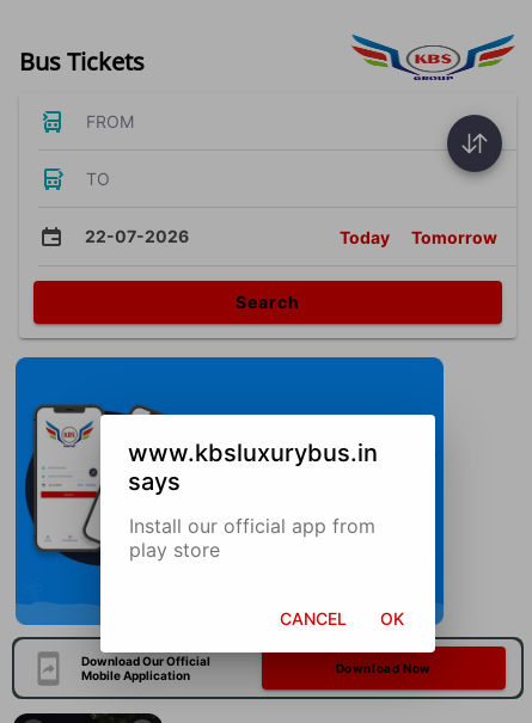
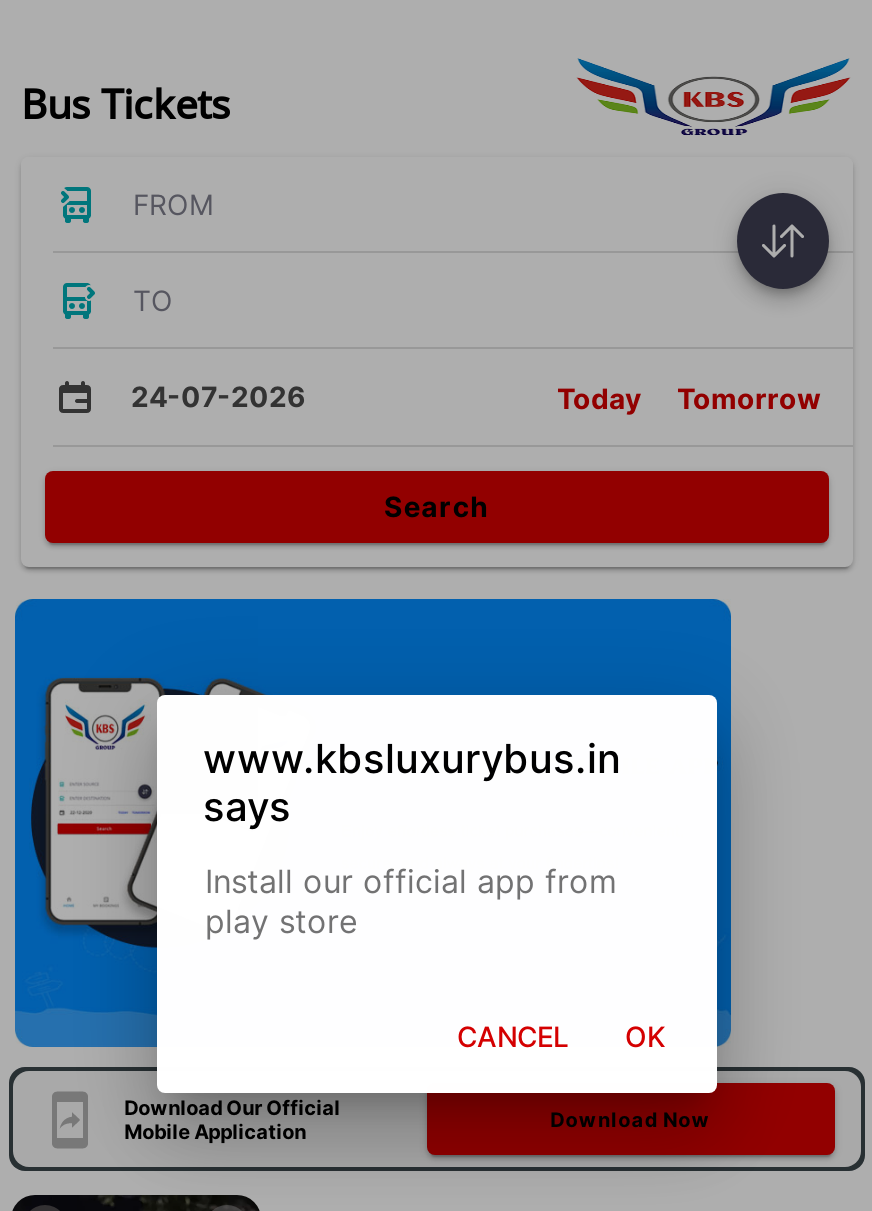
- 22-07-2026
+ 24-07-2026
